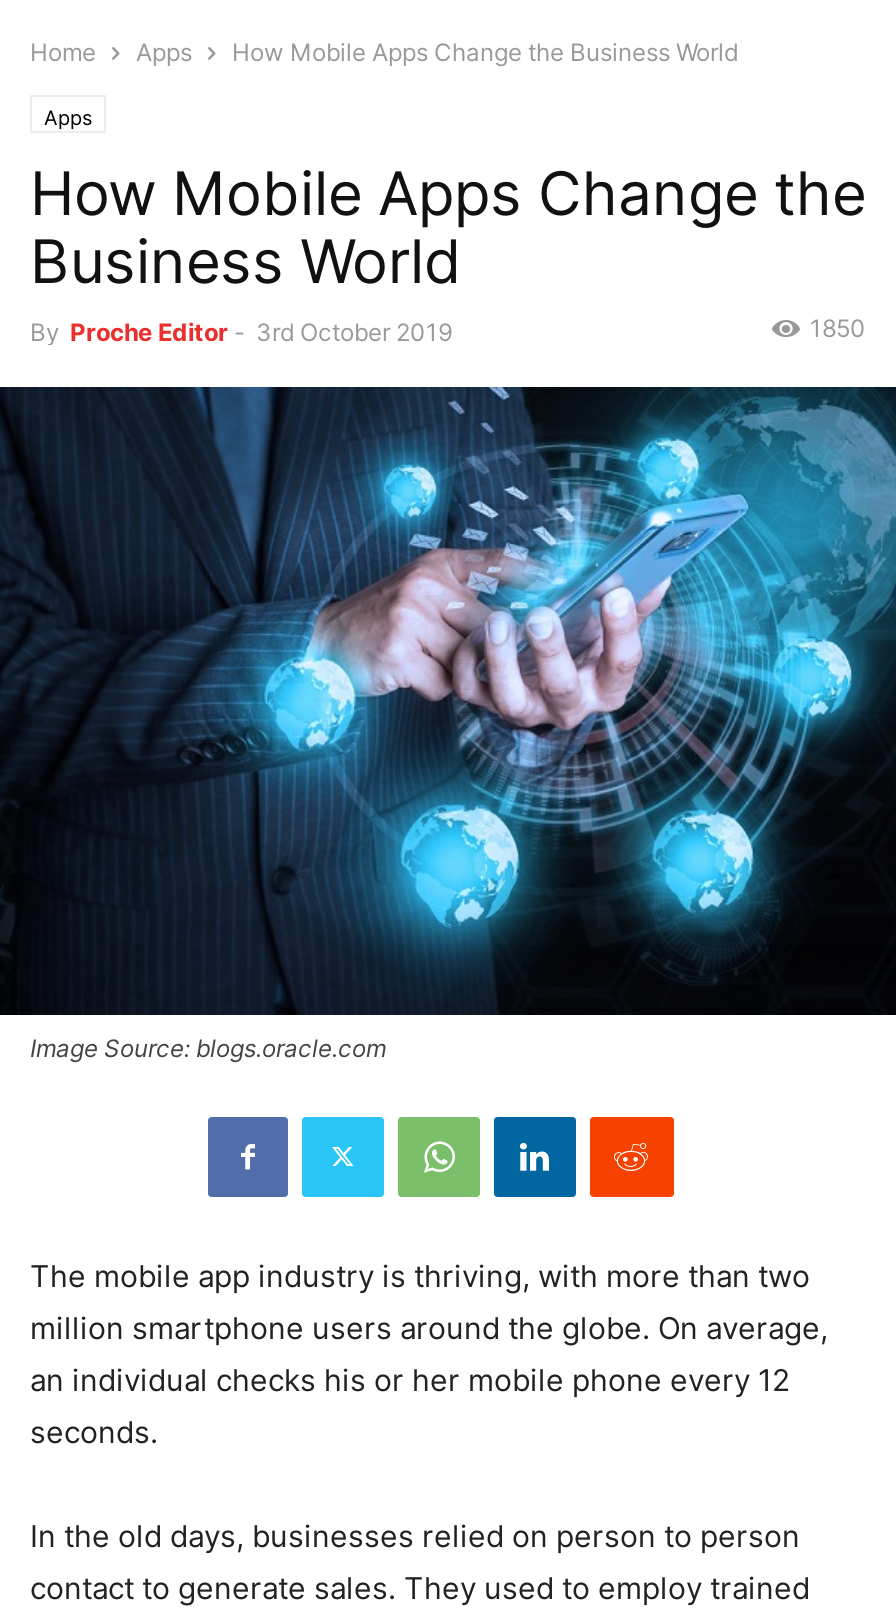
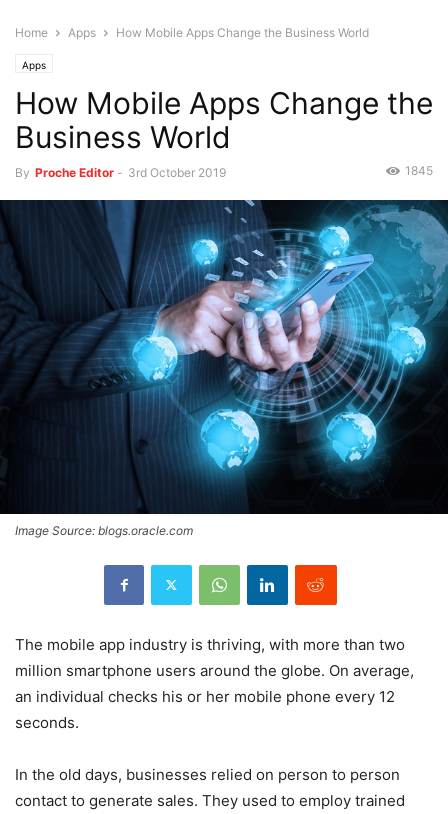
- 1850
+ 1845
